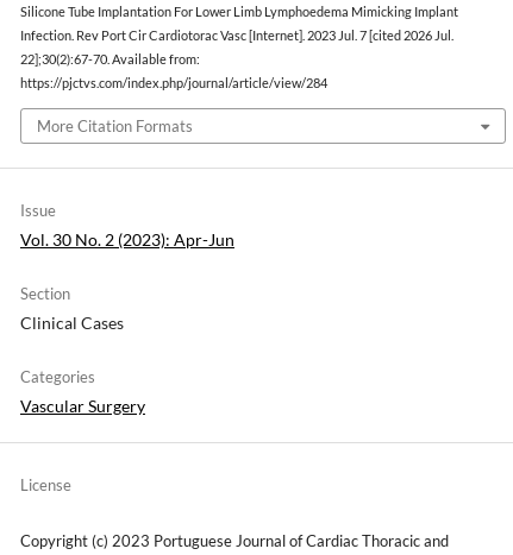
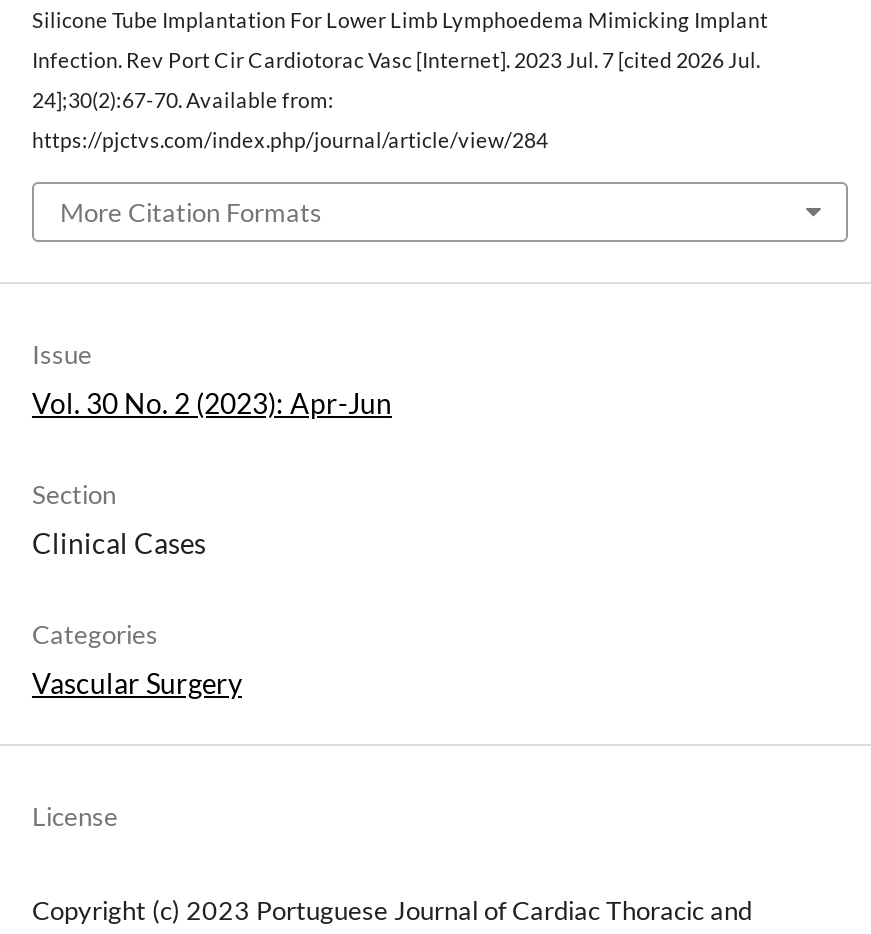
- 22];30(2):67-70. Available from:
+ 24];30(2):67-70. Available from:
